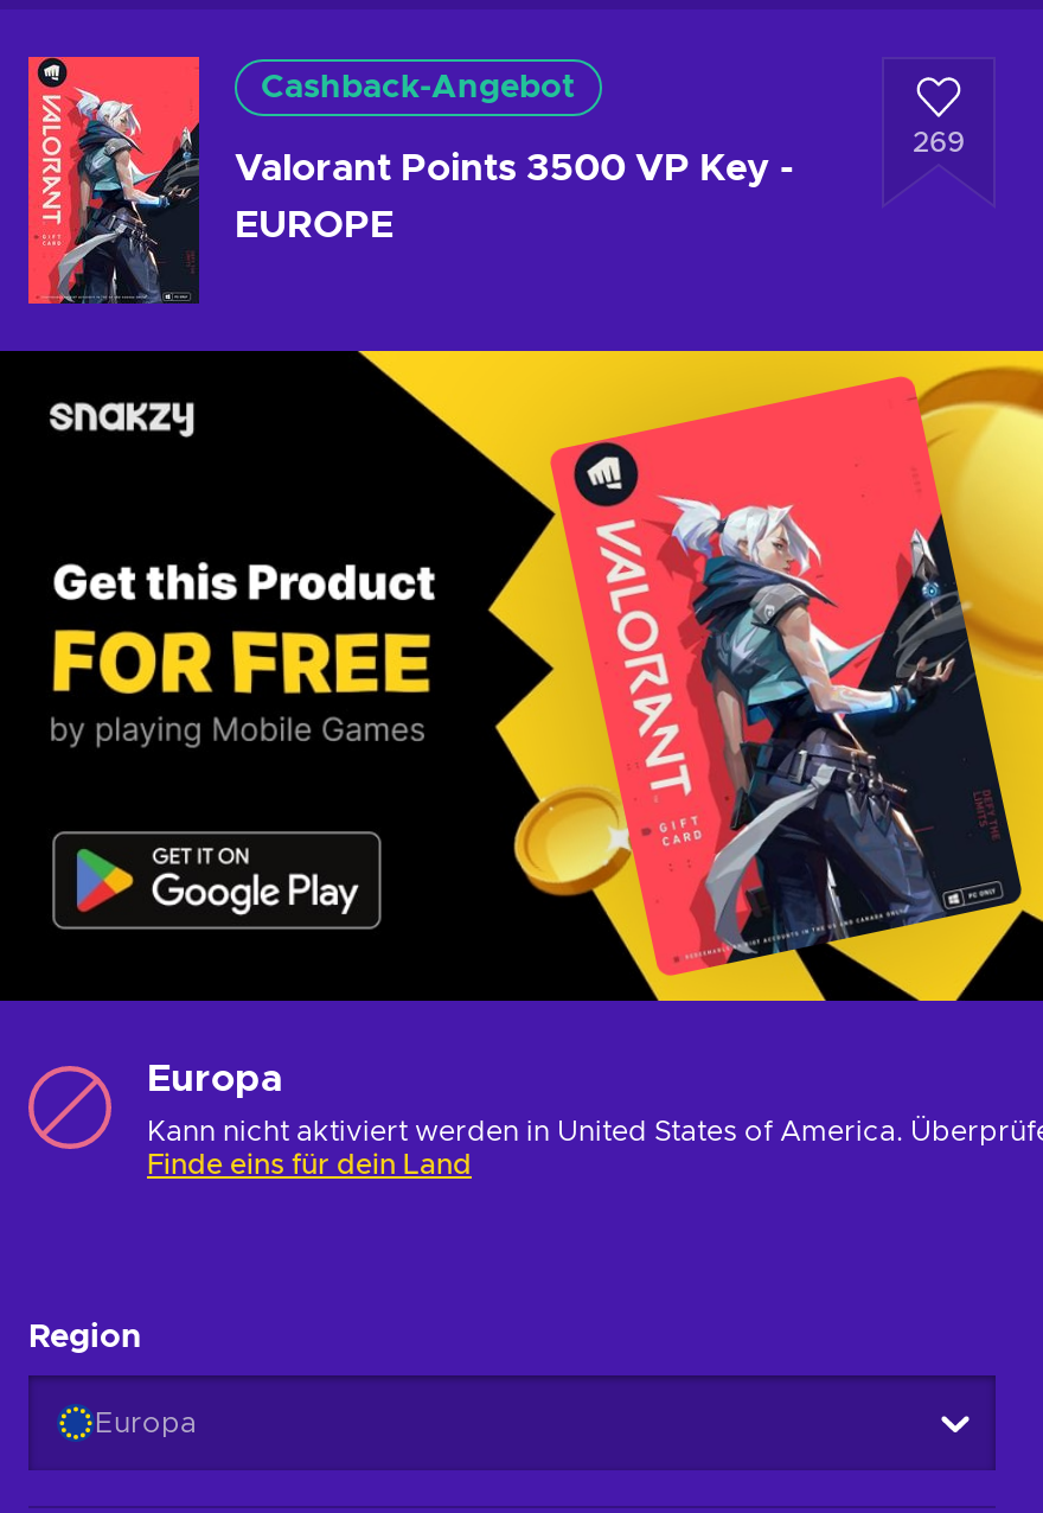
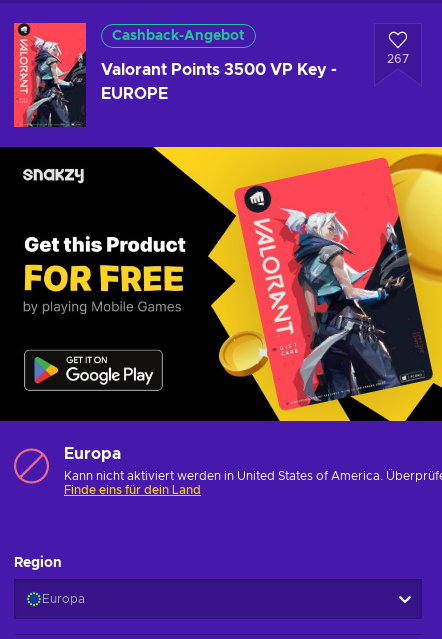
- 269
+ 267
